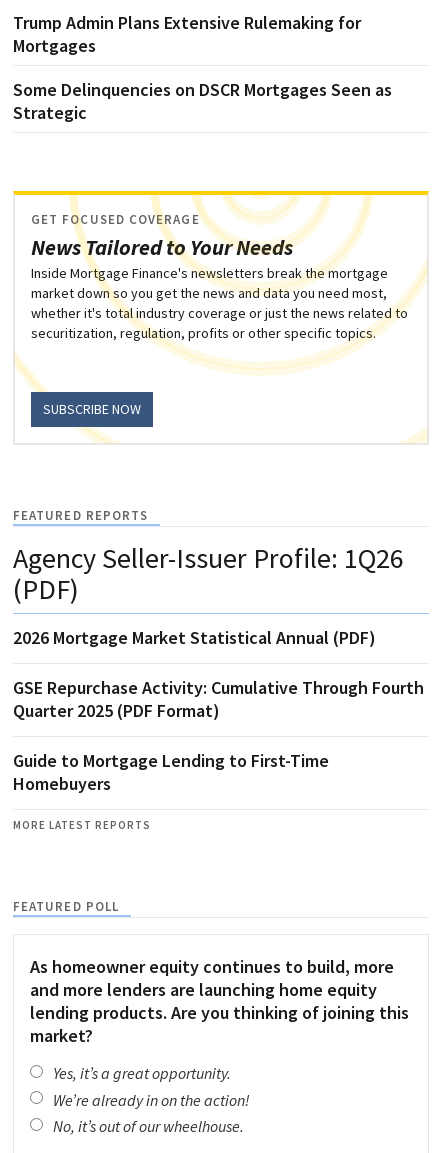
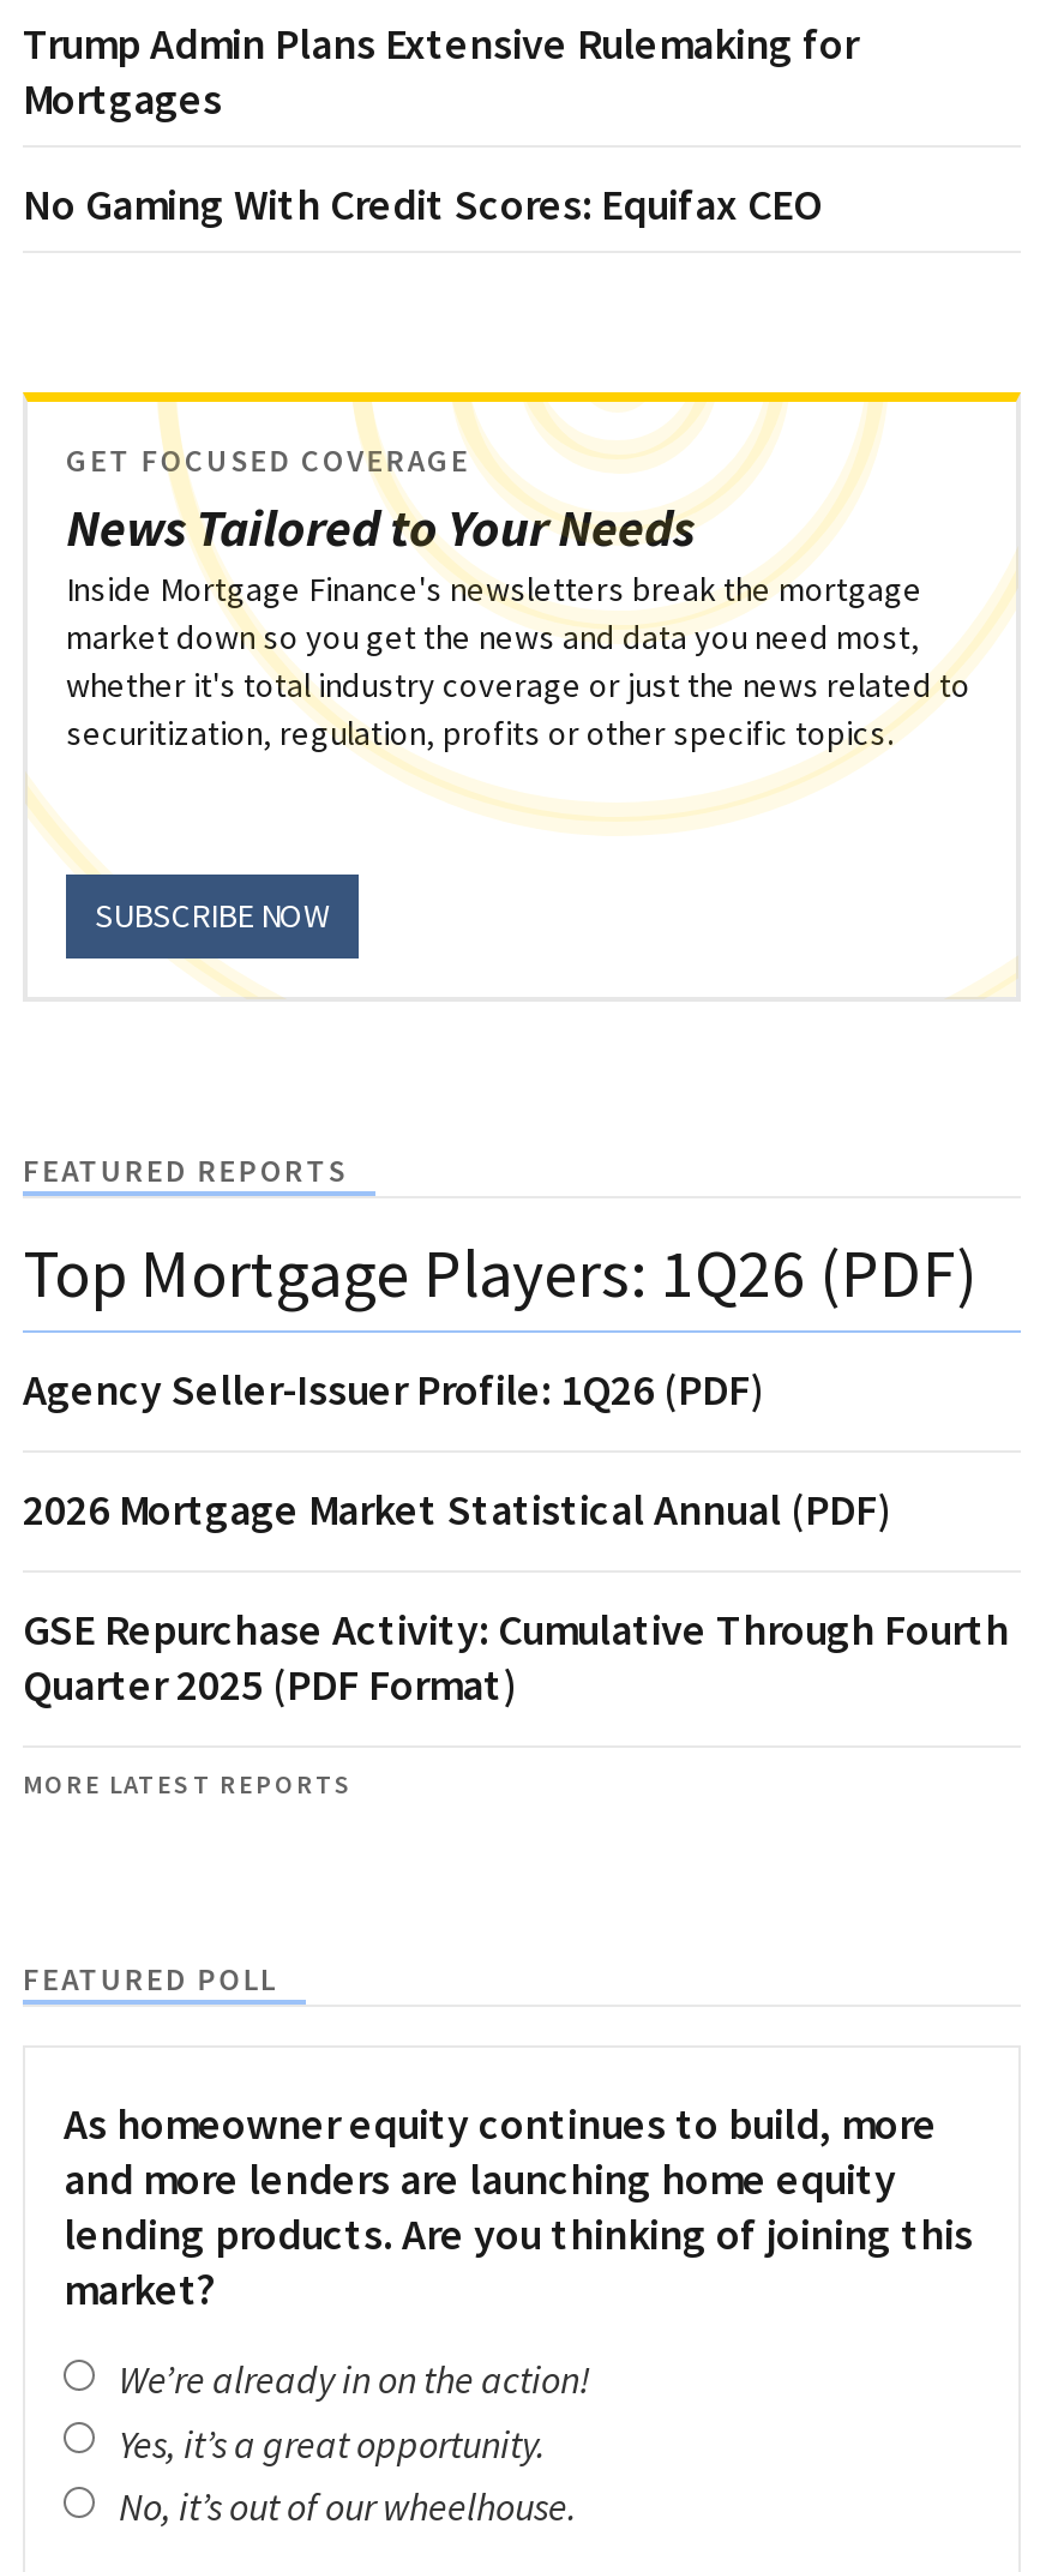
- Some Delinquencies on DSCR Mortgages Seen as
- Strategic
+ No Gaming With Credit Scores: Equifax CEO

- Agency Seller-Issuer Profile: 1Q26
- (PDF)
+ Top Mortgage Players: 1Q26 (PDF)
+ Agency Seller-Issuer Profile: 1Q26 (PDF)

- Guide to Mortgage Lending to First-Time
- Homebuyers

moved up: We’re already in on the action!
